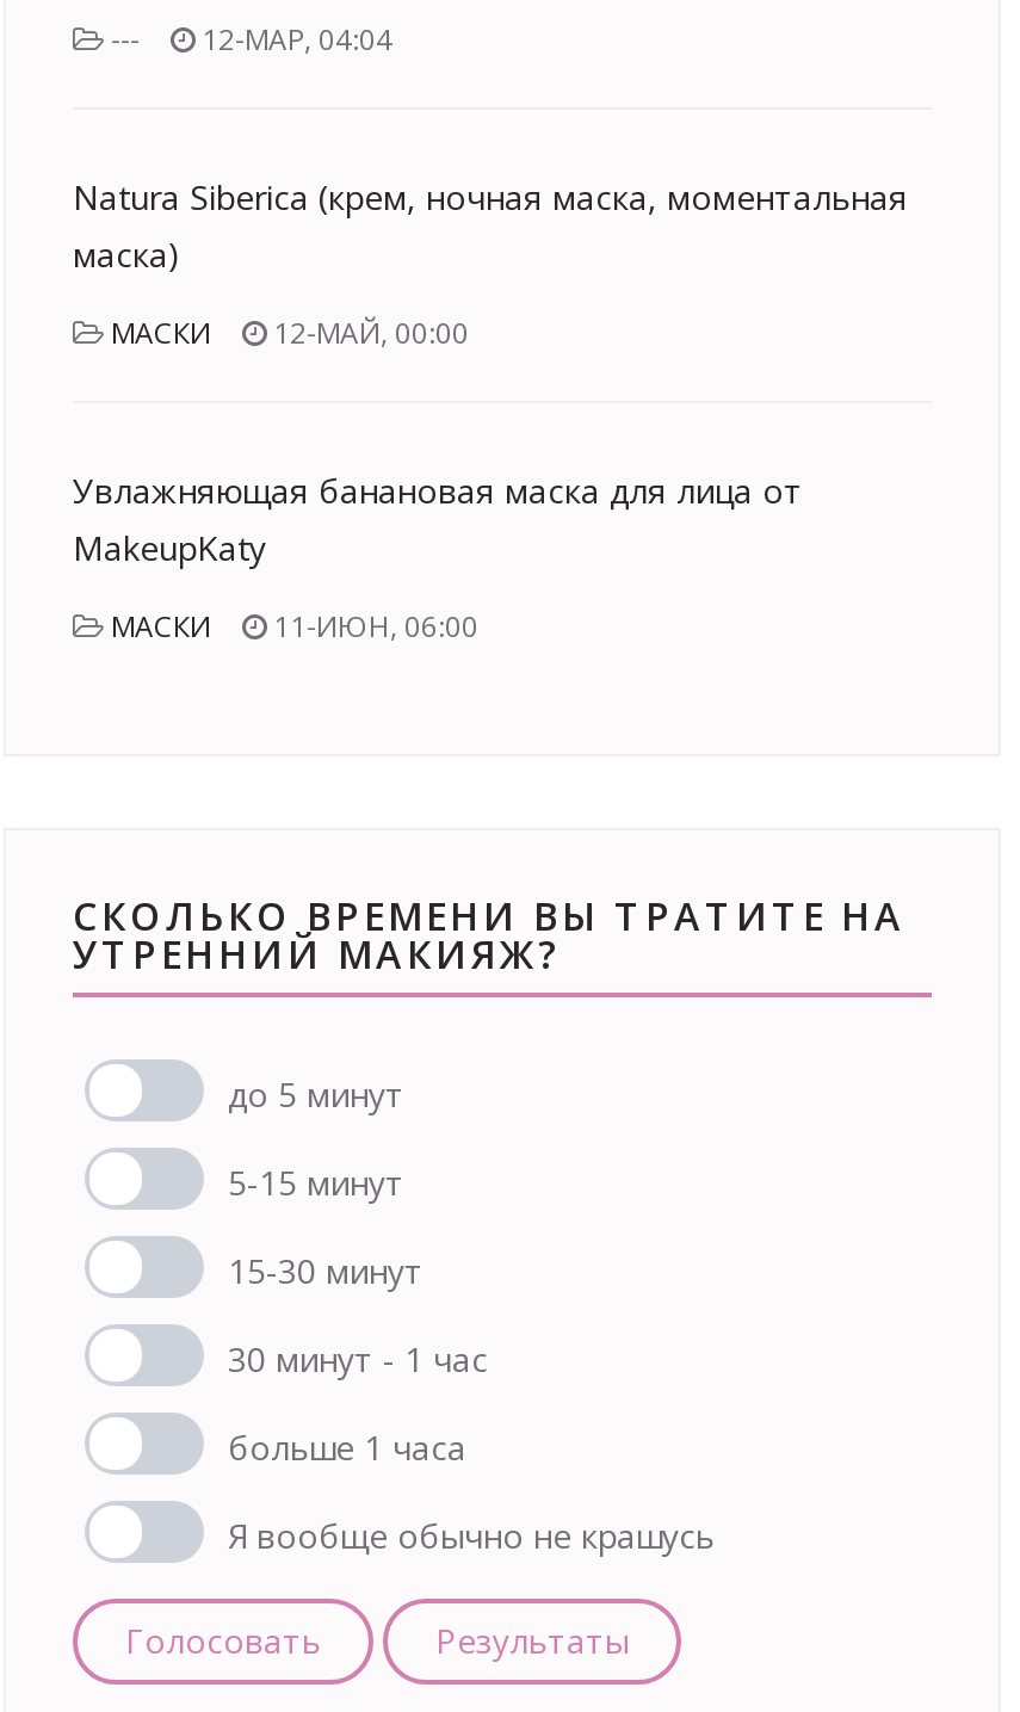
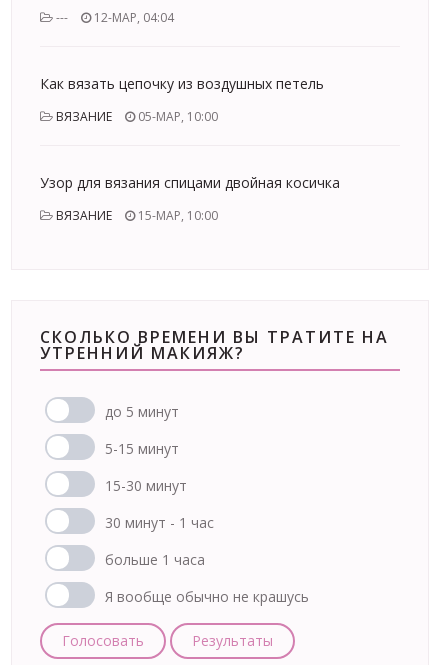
- Natura Siberica (крем, ночная маска, моментальная
- маска)
+ Как вязать цепочку из воздушных петель

- МАСКИ
- 12-МАЙ, 00:00
+ ВЯЗАНИЕ
+ 05-МАР, 10:00

- Увлажняющая банановая маска для лица от
- MakeupKaty
+ Узор для вязания спицами двойная косичка

- МАСКИ
- 11-ИЮН, 06:00
+ ВЯЗАНИЕ
+ 15-МАР, 10:00
